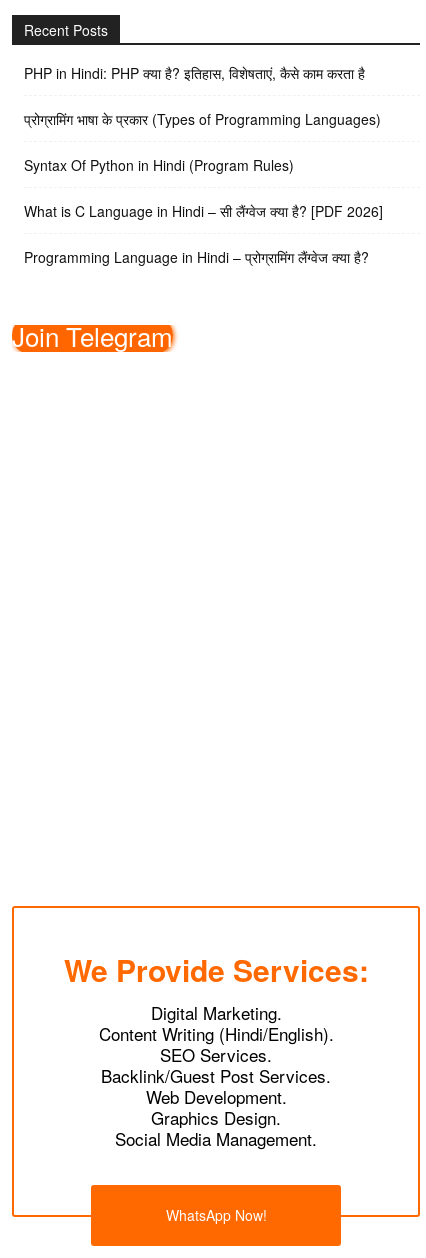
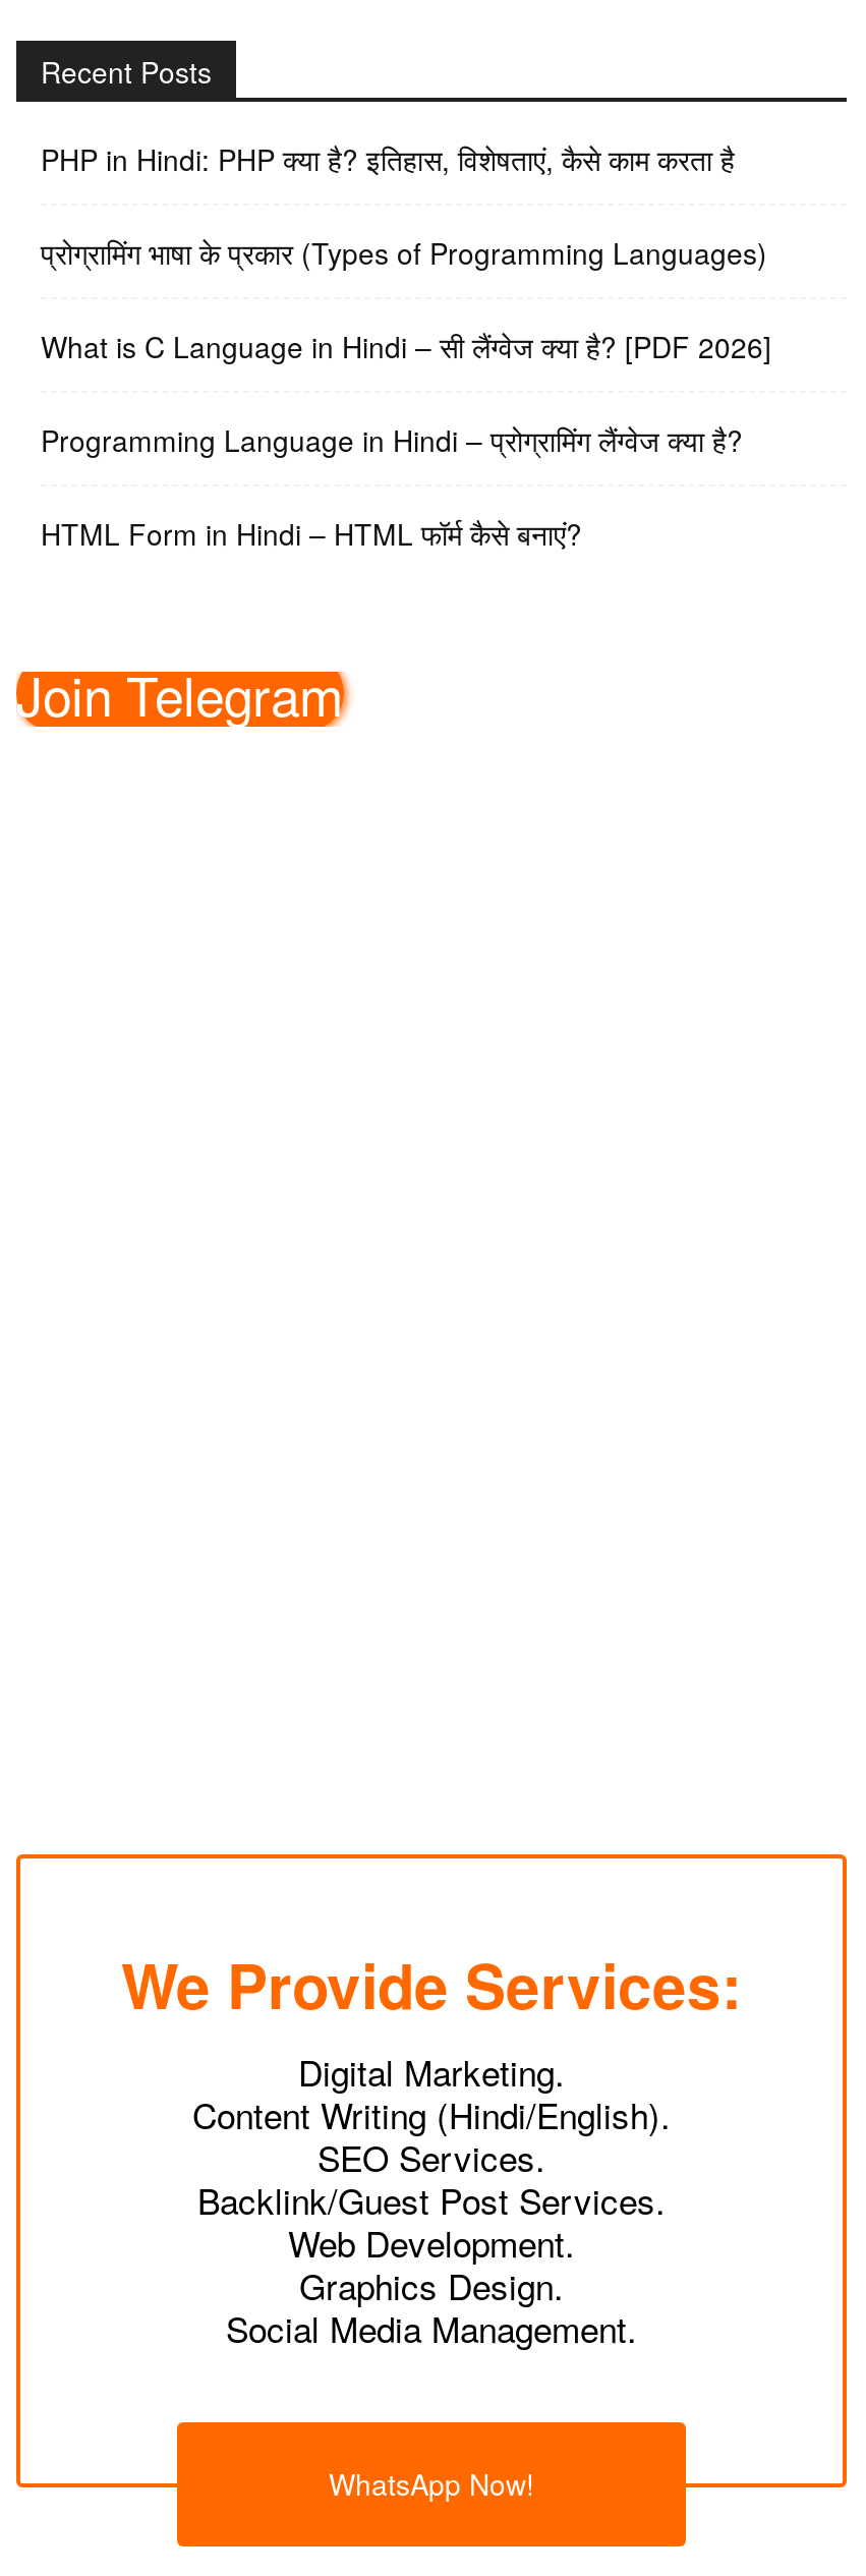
- Syntax Of Python in Hindi (Program Rules)

moved up: What is C Language in Hindi – सी लैंग्वेज क्या है? [PDF 2026] | Programming Language in Hindi – प्रोग्रामिंग लैंग्वेज क्या है?

+ HTML Form in Hindi – HTML फॉर्म कैसे बनाएं?
